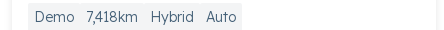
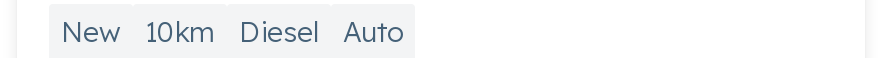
- Demo
- 7,418km
- Hybrid
+ New
+ 10km
+ Diesel
